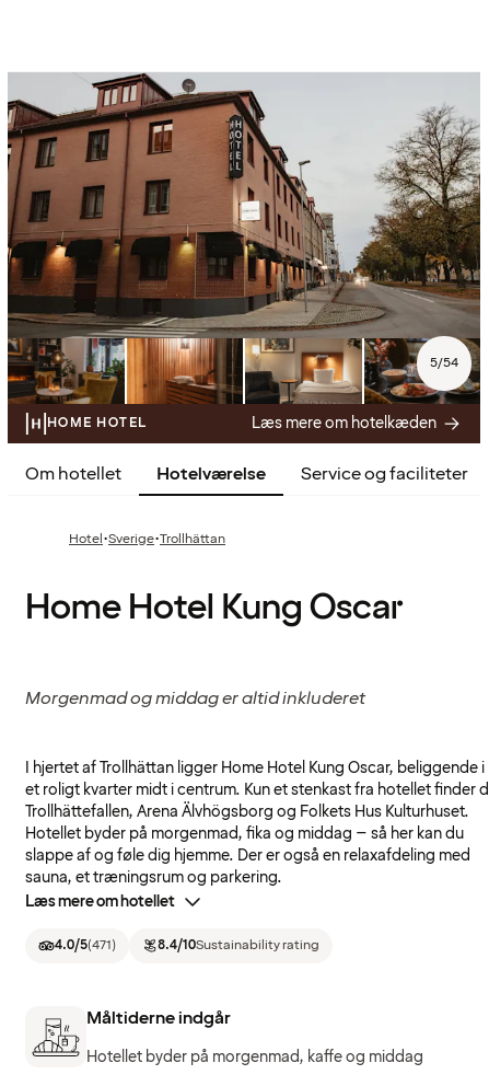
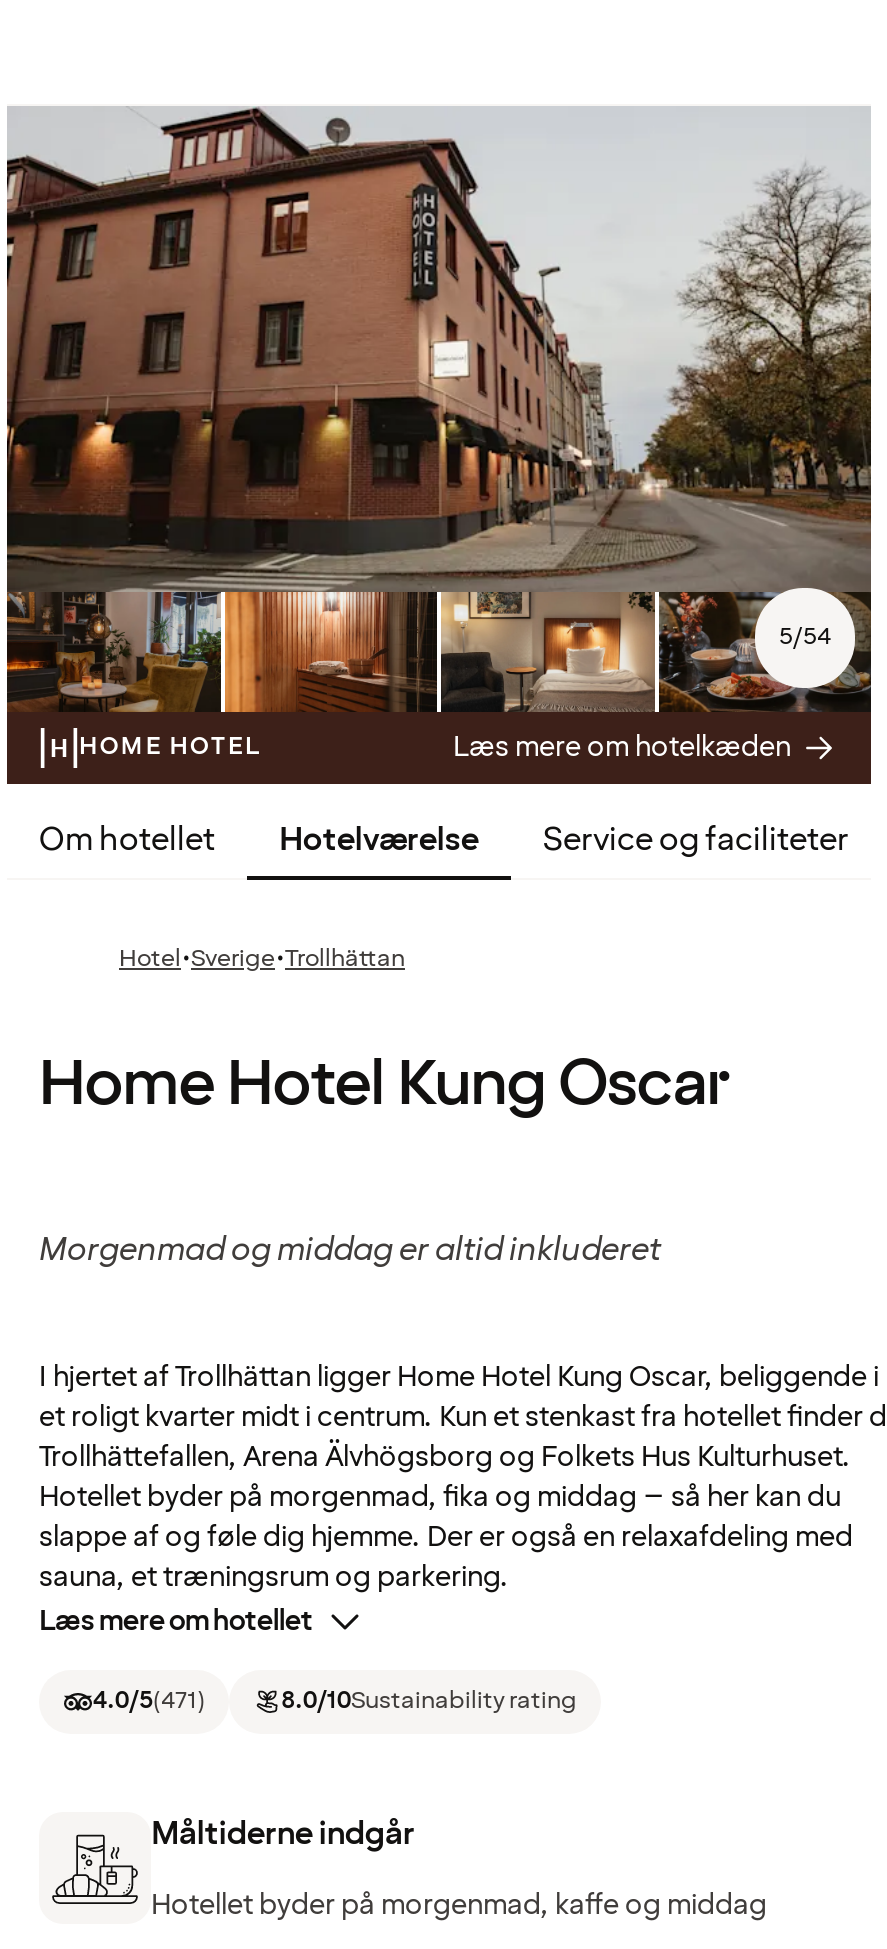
- 8.4/10Sustainability rating
+ 8.0/10Sustainability rating
